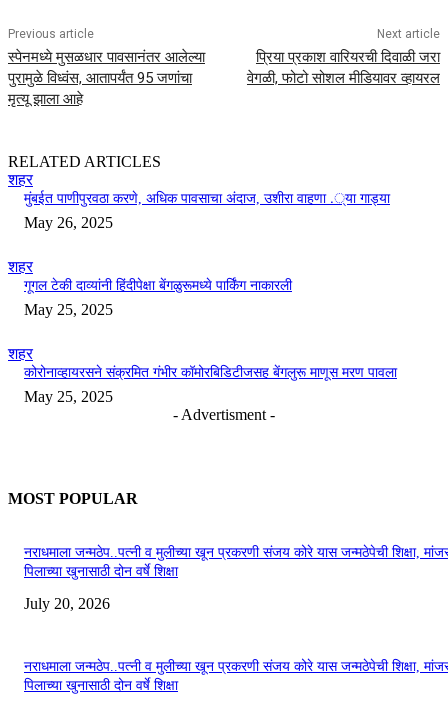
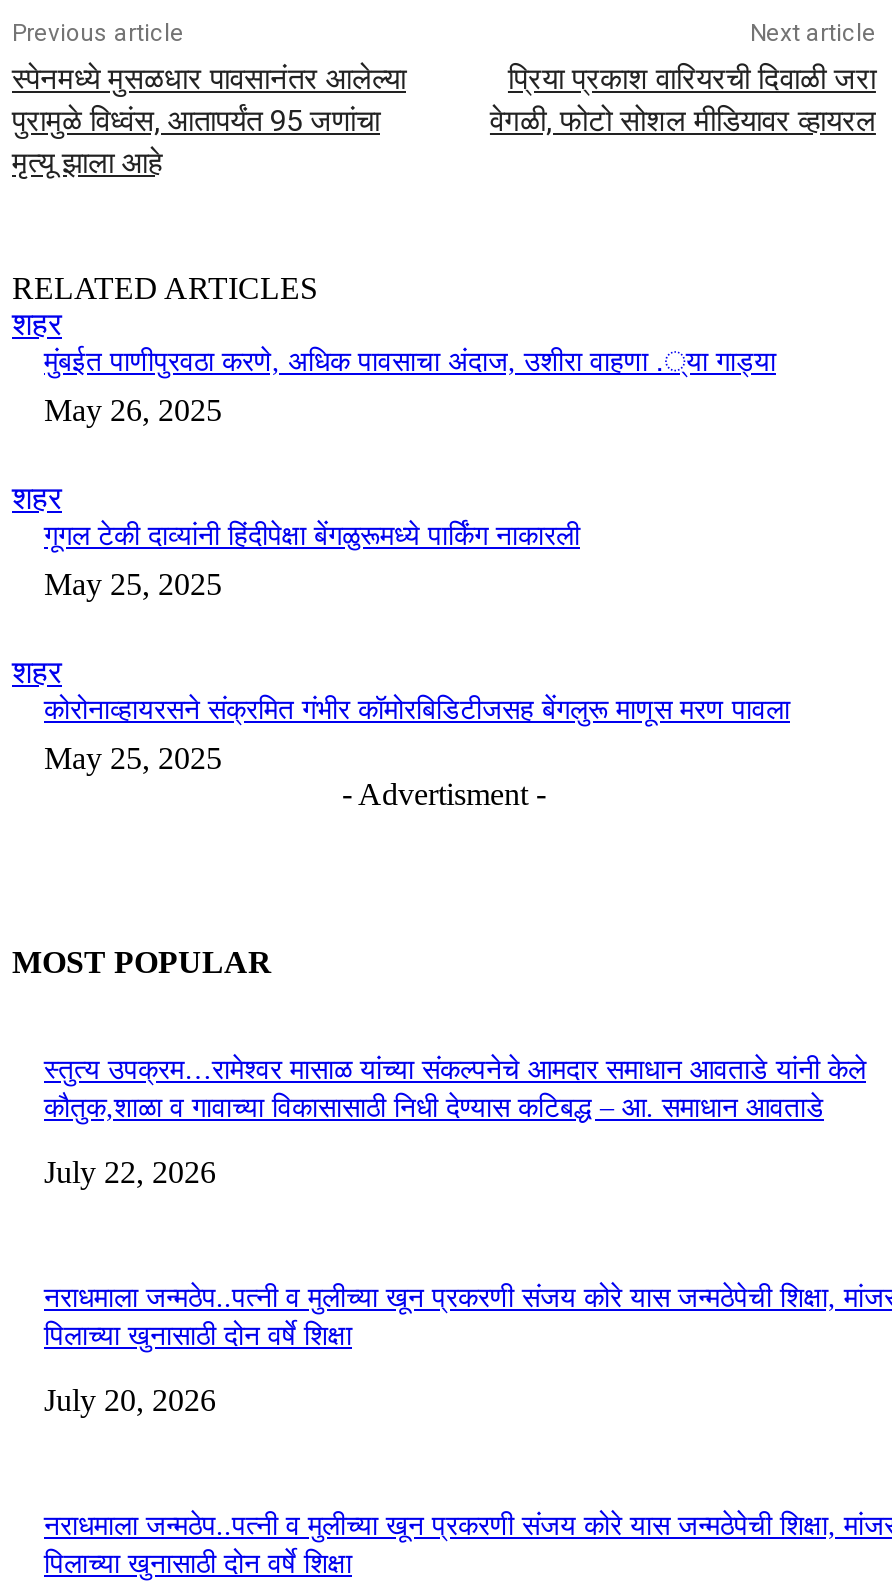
+ स्तुत्य उपक्रम…रामेश्वर मासाळ यांच्या संकल्पनेचे आमदार समाधान आवताडे यांनी केले
+ कौतुक,शाळा व गावाच्या विकासासाठी निधी देण्यास कटिबद्ध – आ. समाधान आवताडे
+ July 22, 2026
